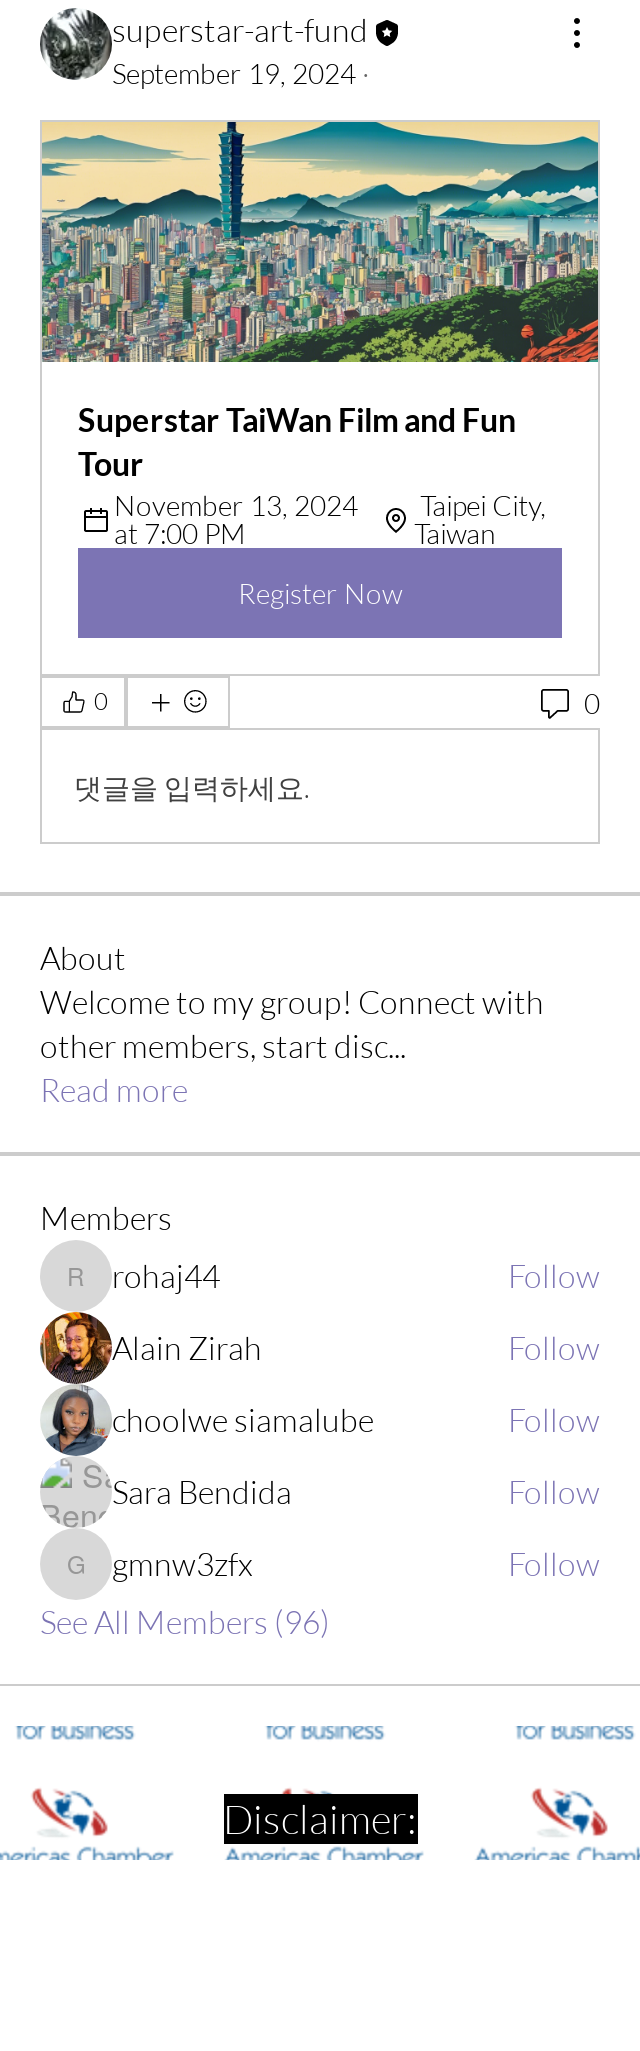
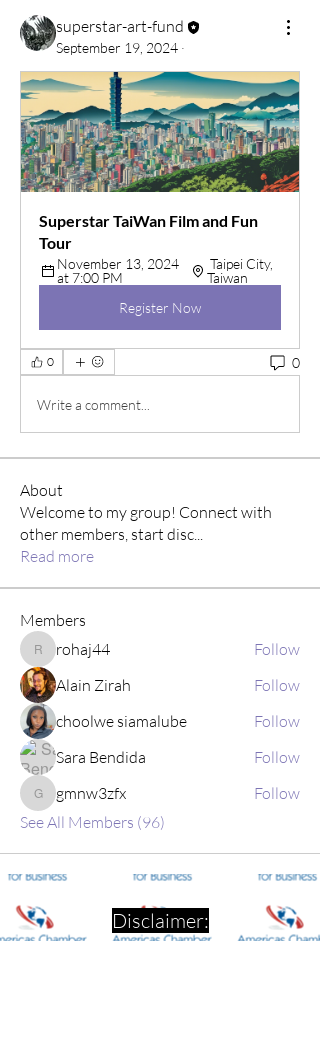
- 댓글을 입력하세요.
+ Write a comment...
